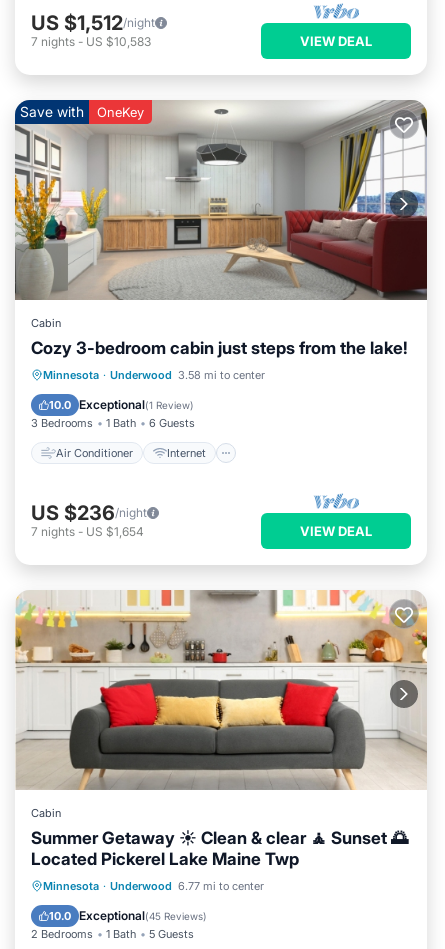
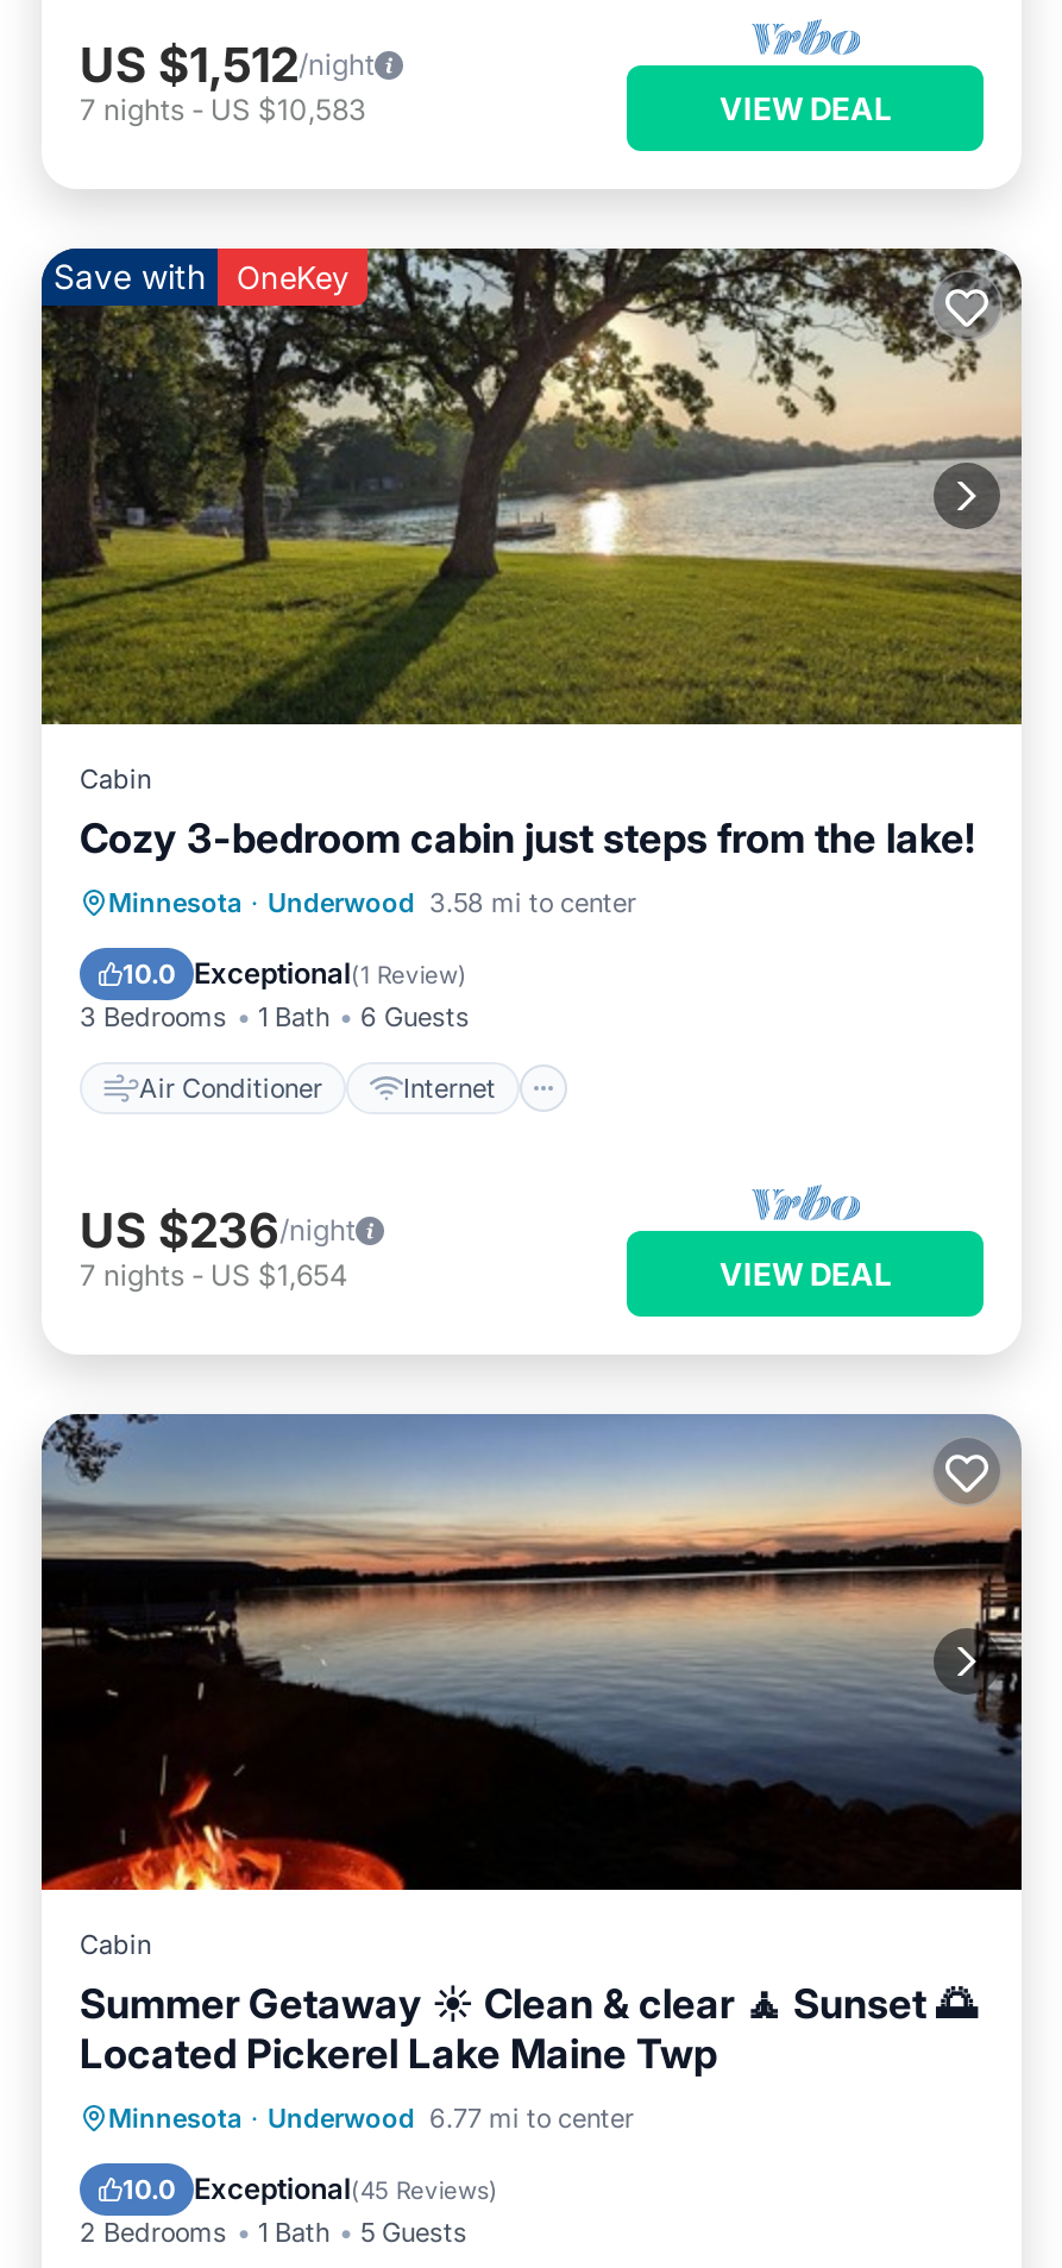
- [image]
+ [image]

- [image]
+ [image]
